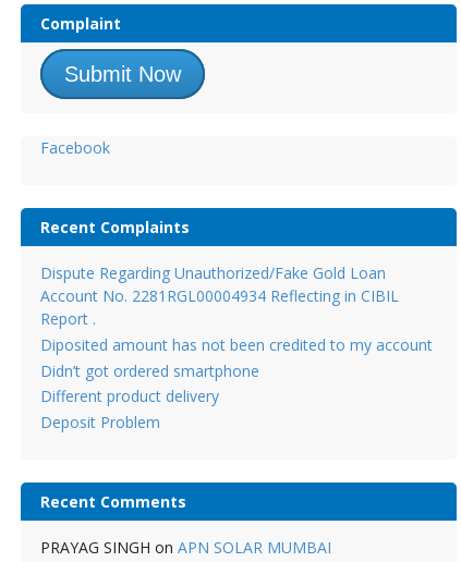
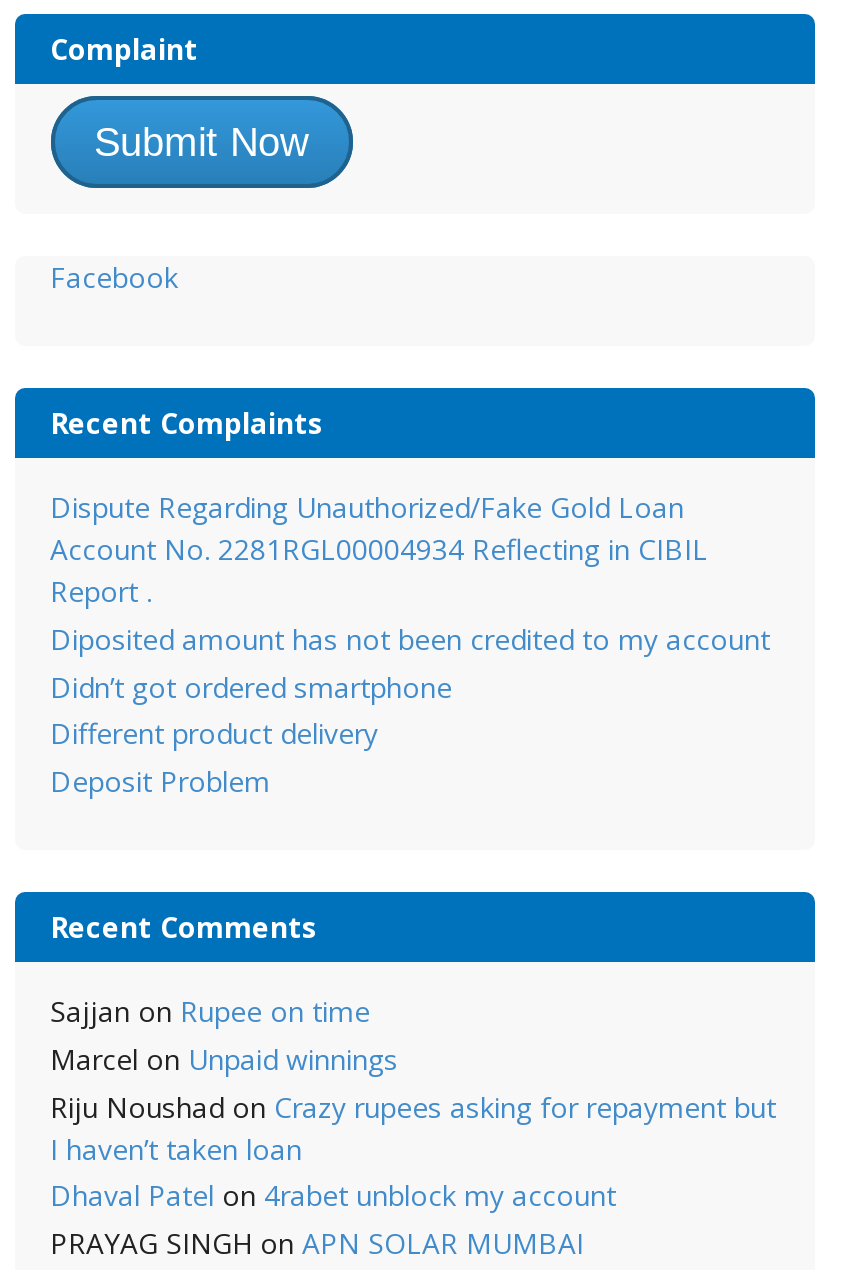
+ Sajjan on Rupee on time
+ Marcel on Unpaid winnings
+ Riju Noushad on Crazy rupees asking for repayment but
+ I haven’t taken loan
+ Dhaval Patel on 4rabet unblock my account
